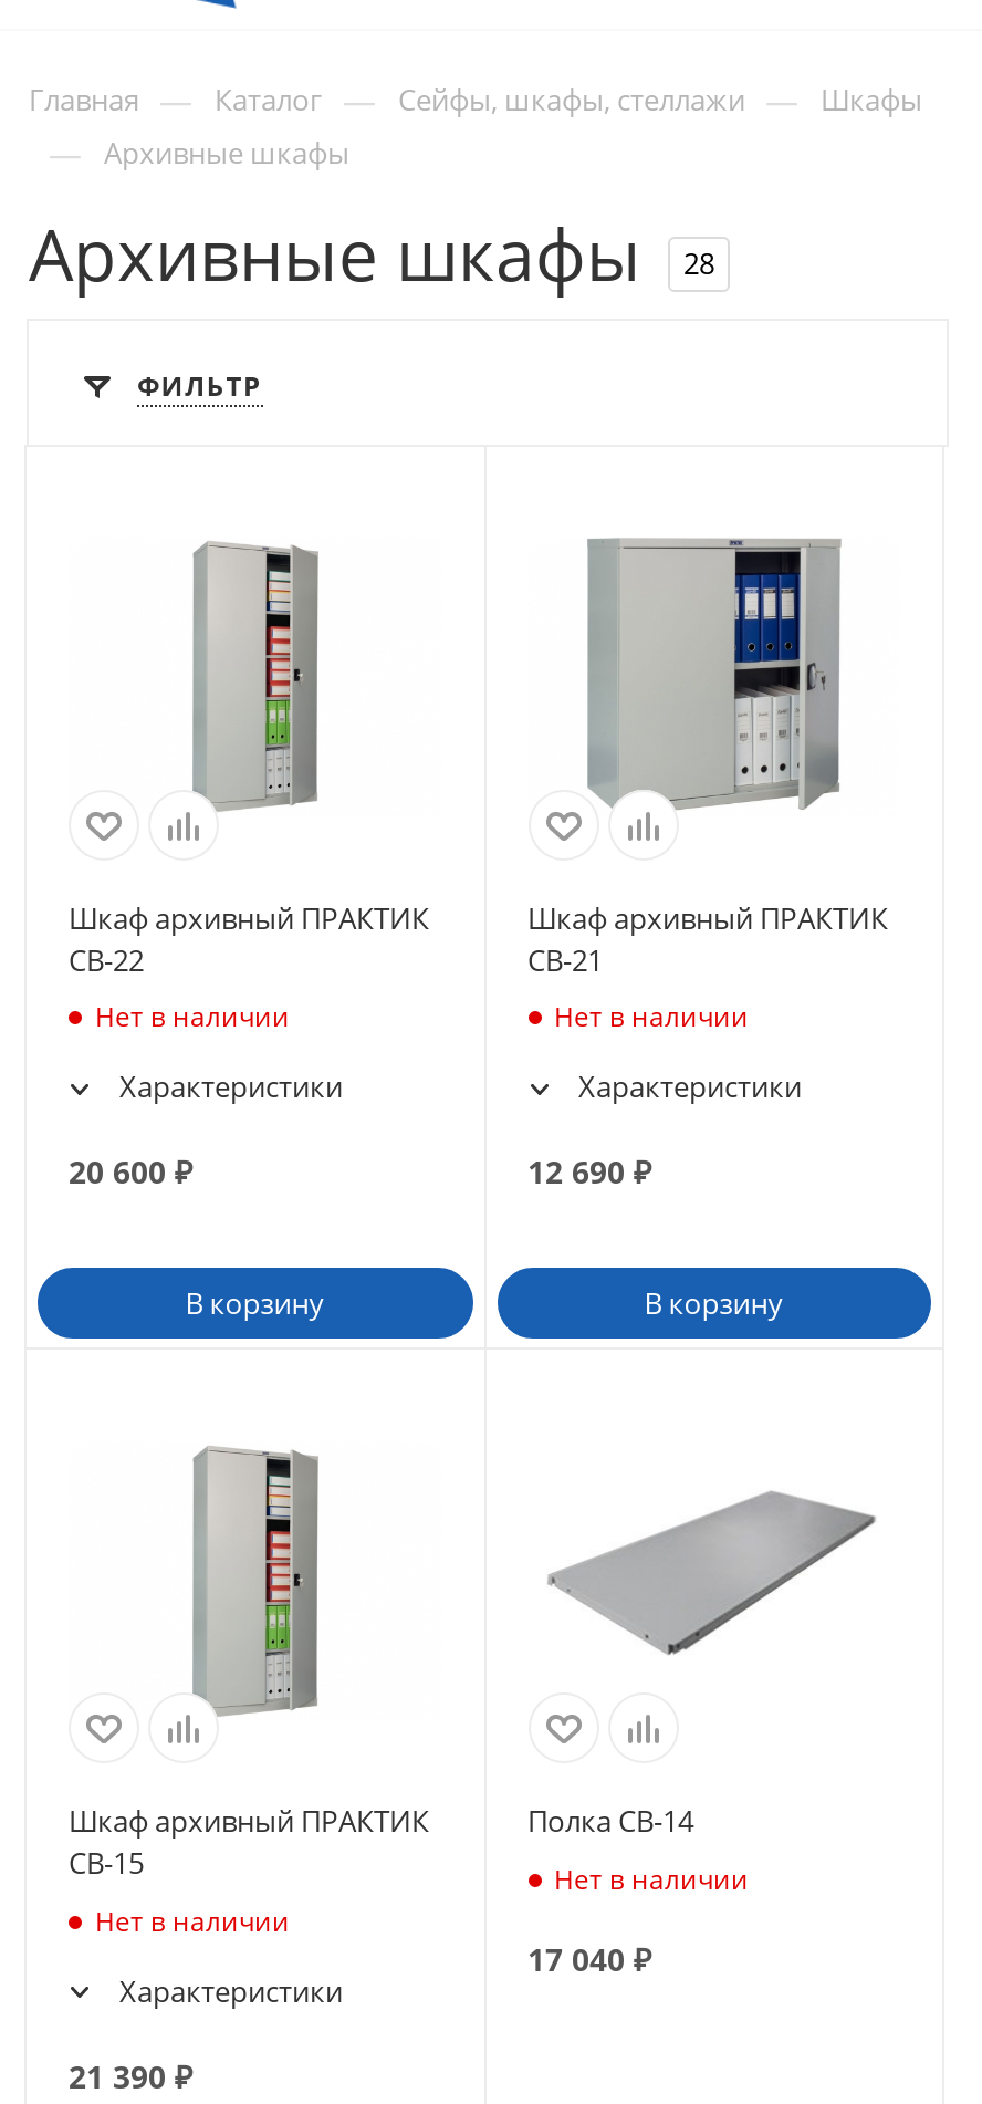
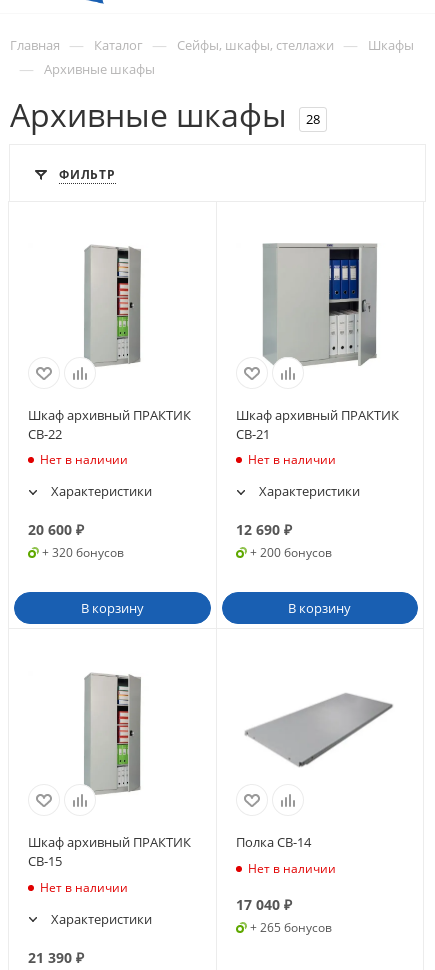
+ + 320 бонусов

+ + 200 бонусов

+ + 265 бонусов
